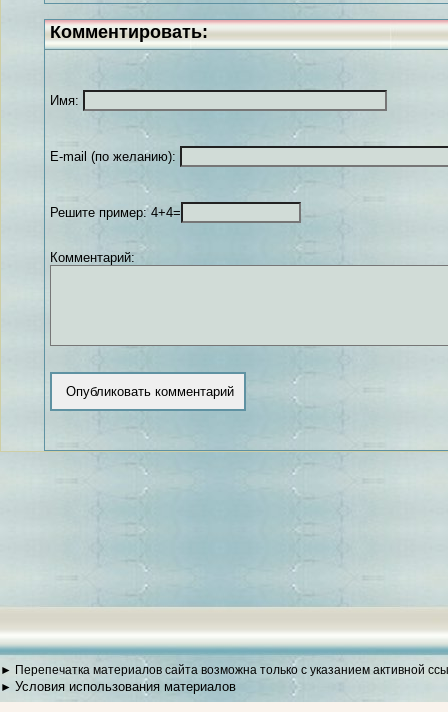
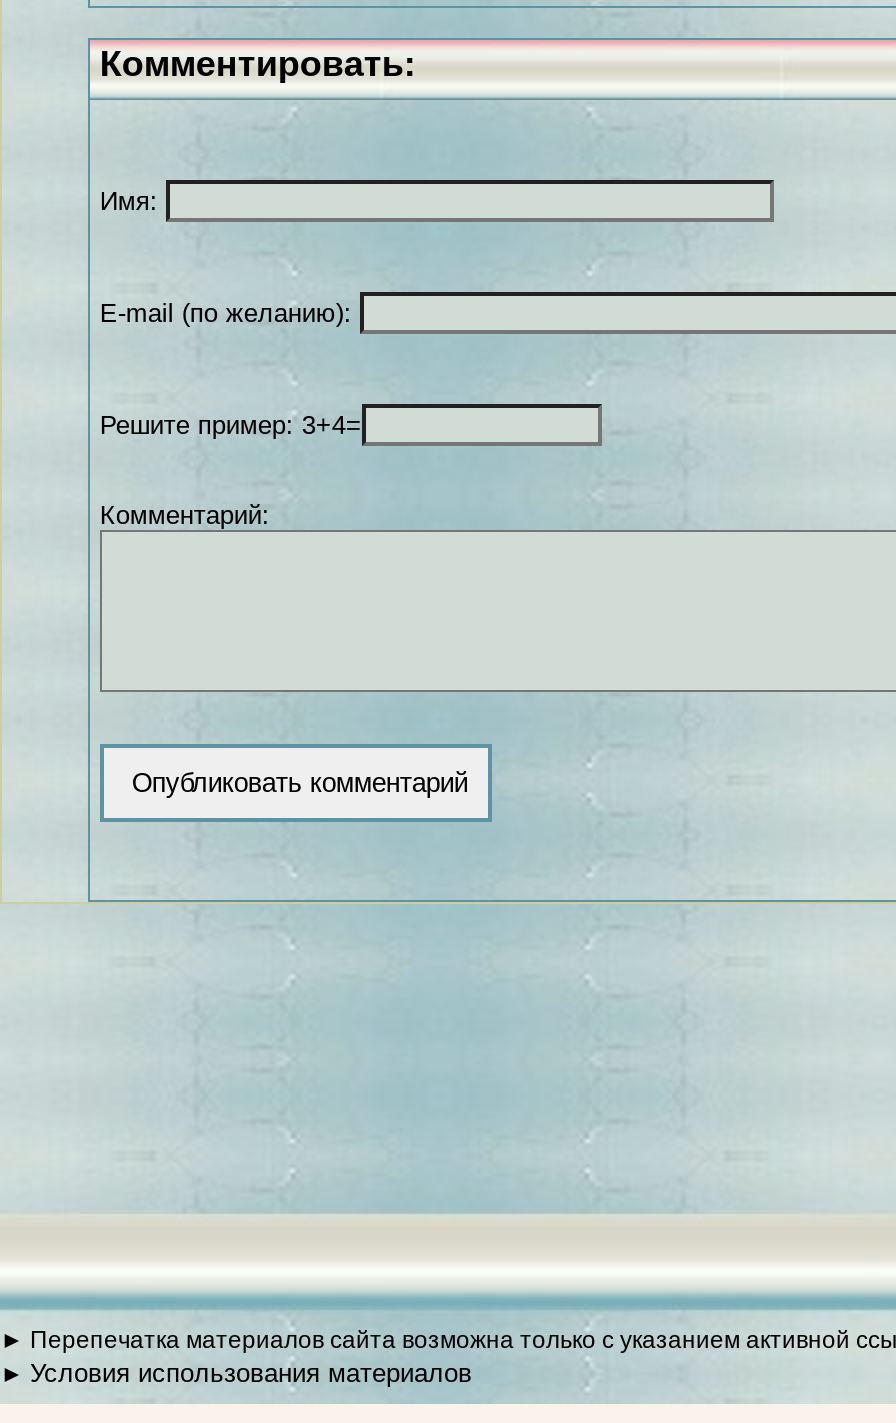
- Решите пример: 4+4=
+ Решите пример: 3+4=
